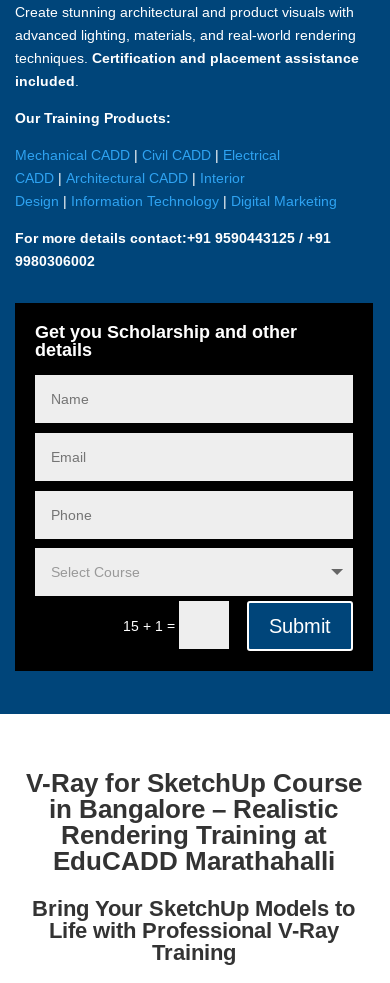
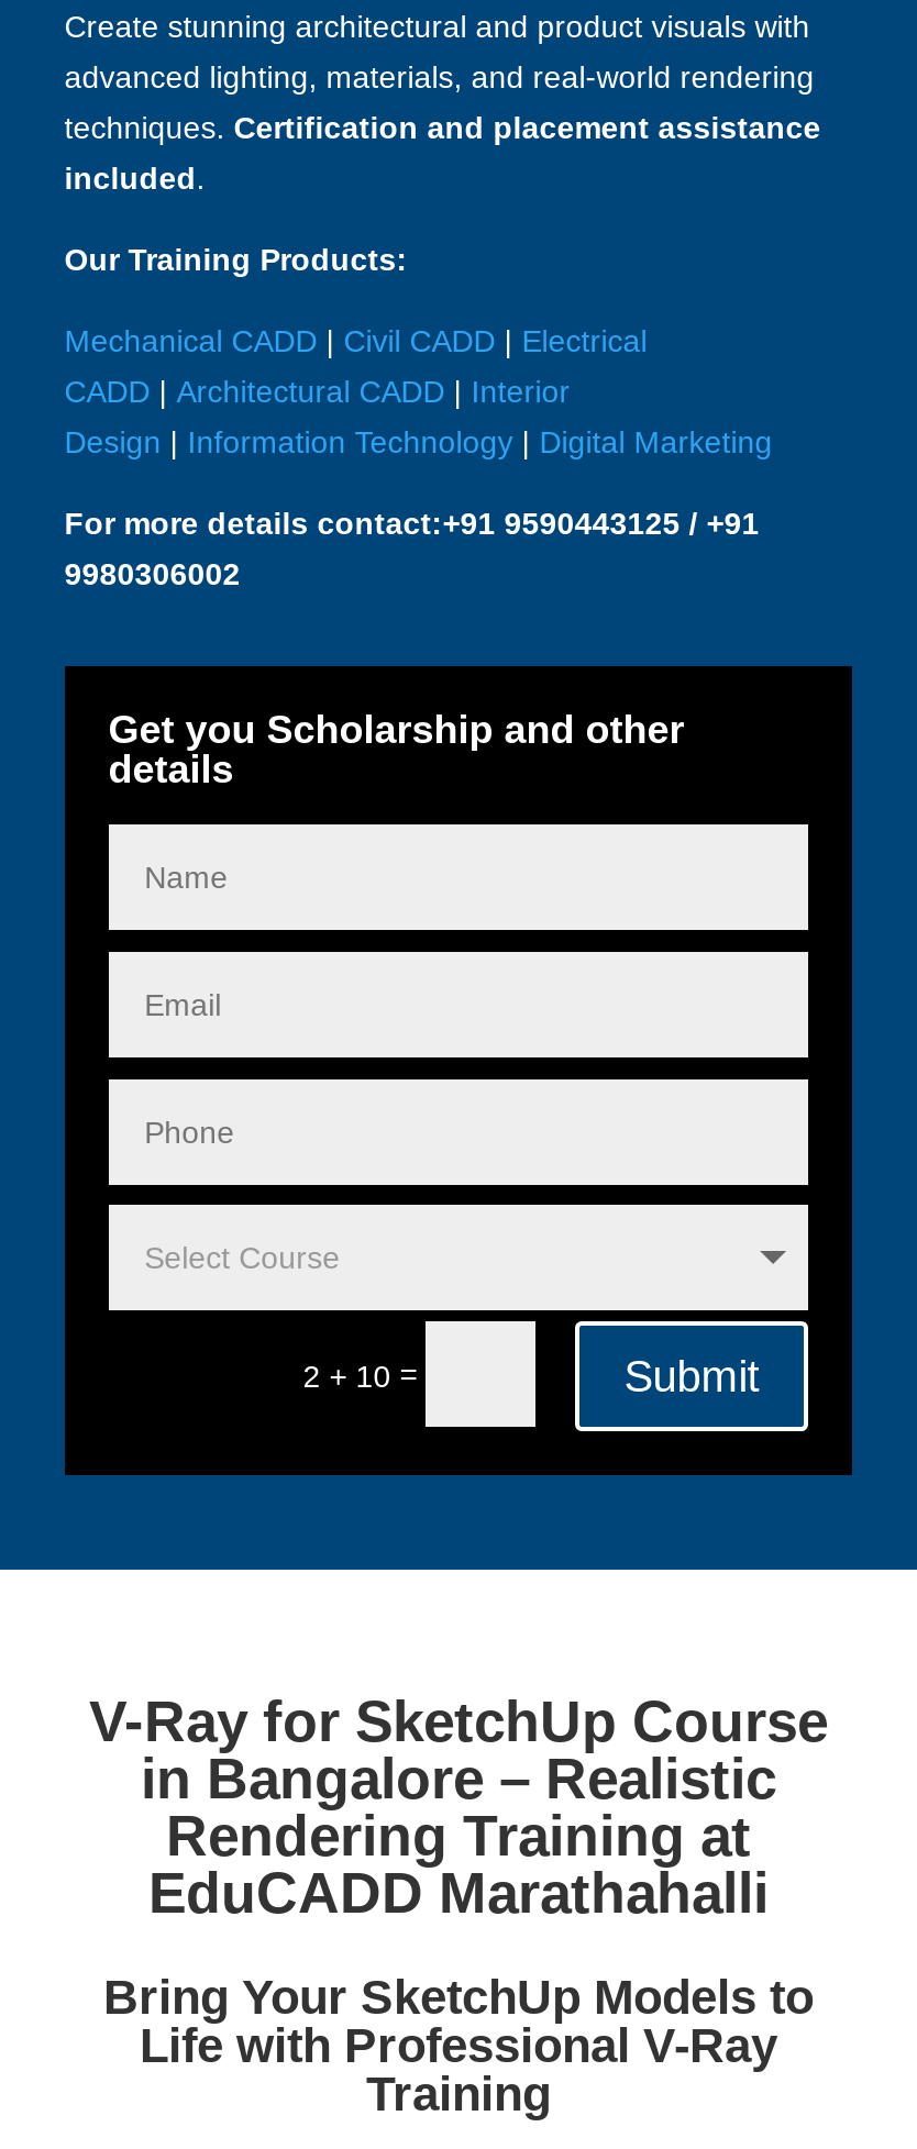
- 15 + 1 =
+ 2 + 10 =
